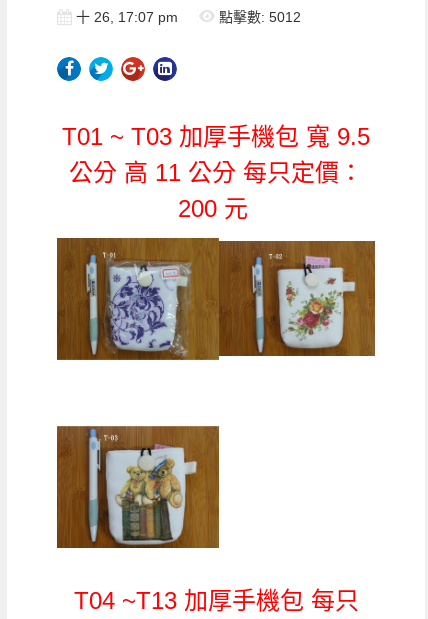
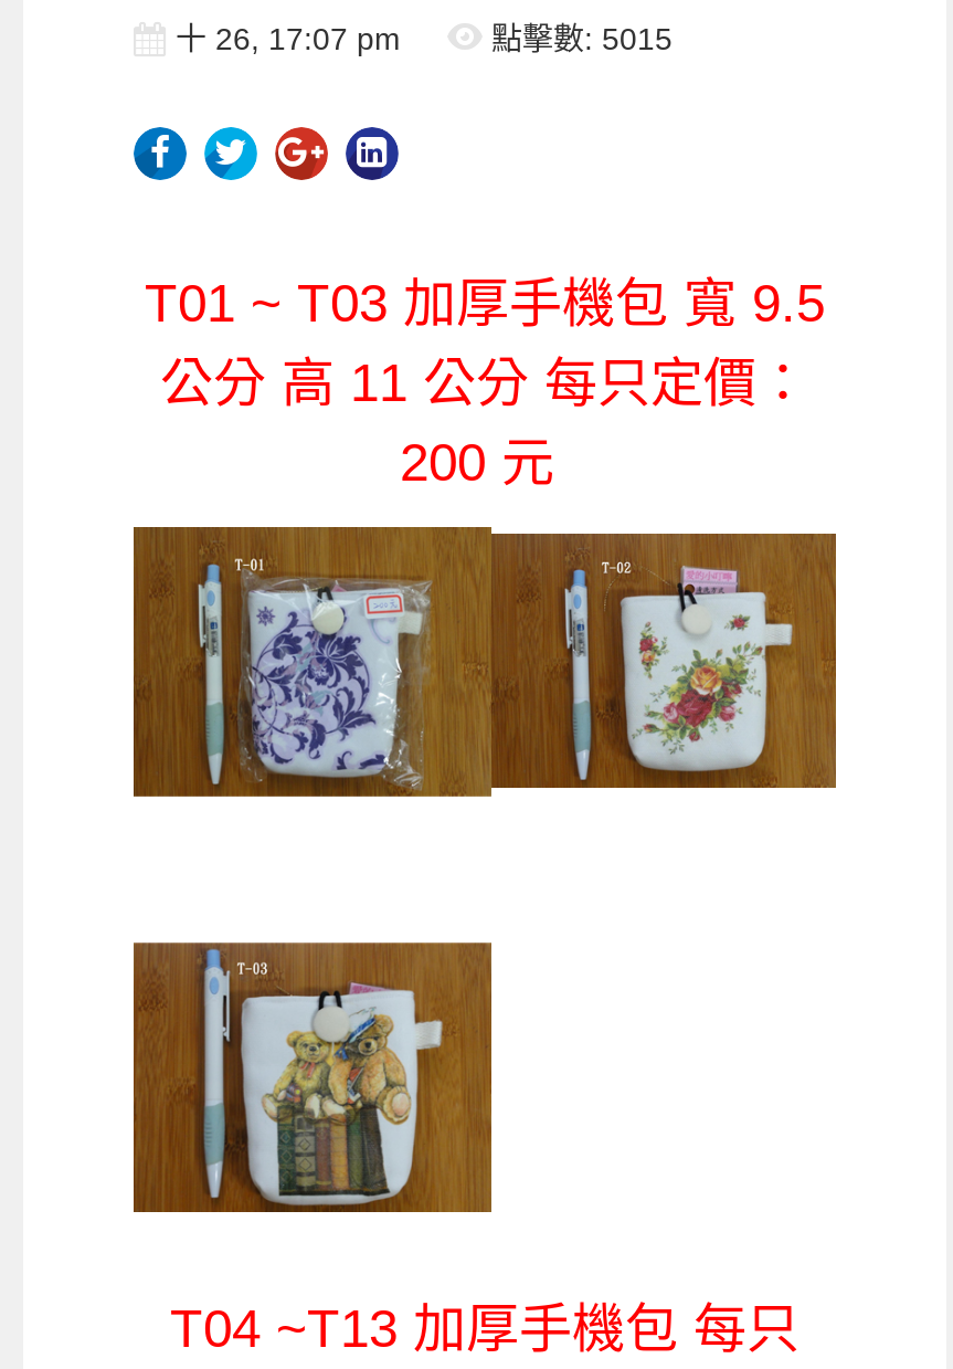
- 點擊數: 5012
+ 點擊數: 5015
